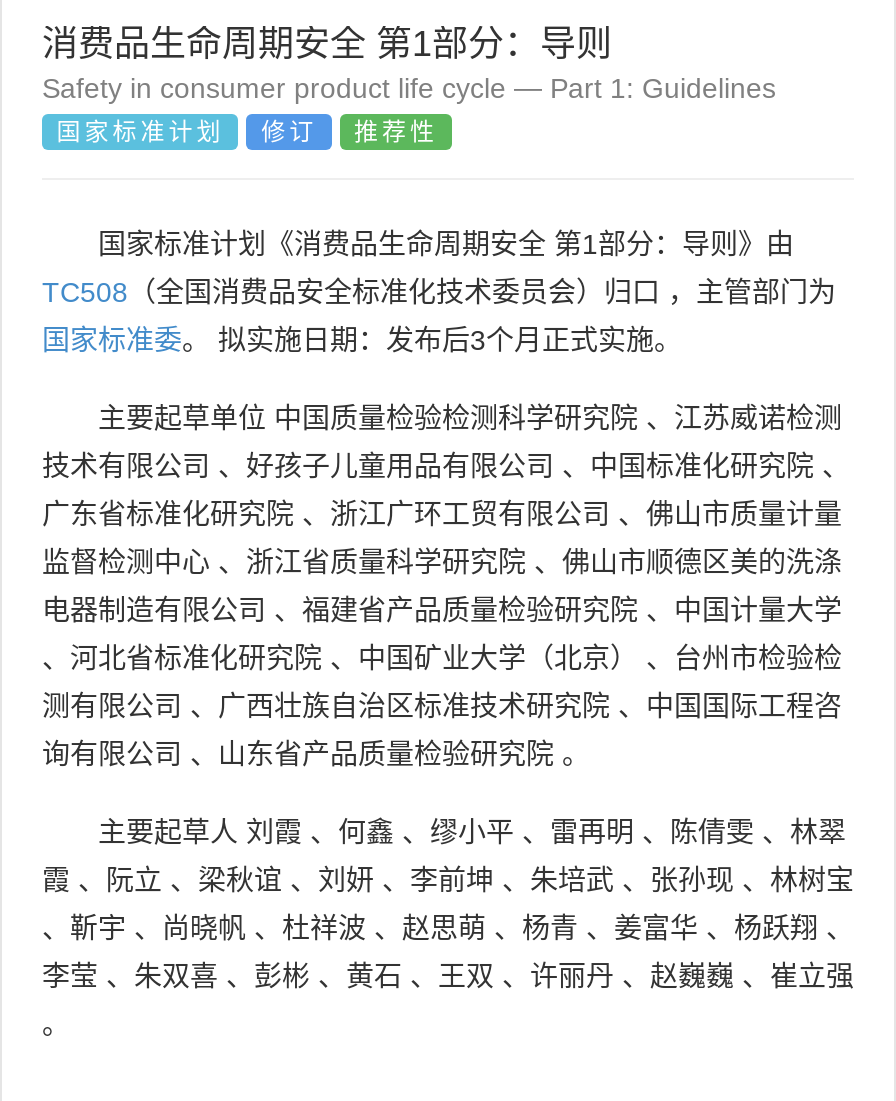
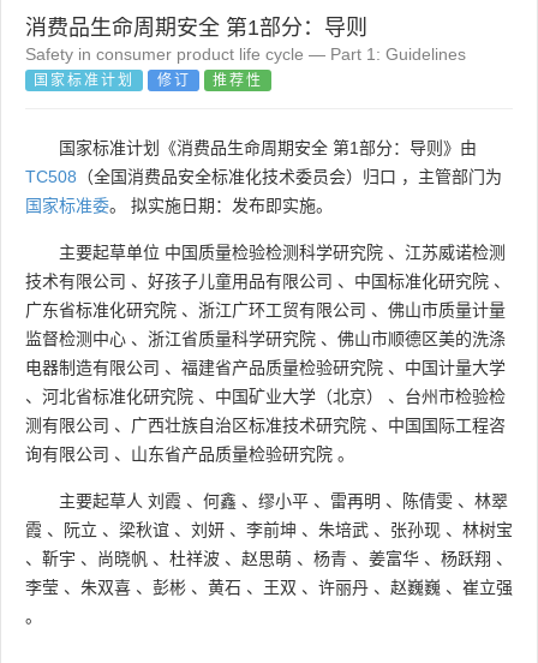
- 国家标准委。 拟实施日期：发布后3个月正式实施。
+ 国家标准委。 拟实施日期：发布即实施。
